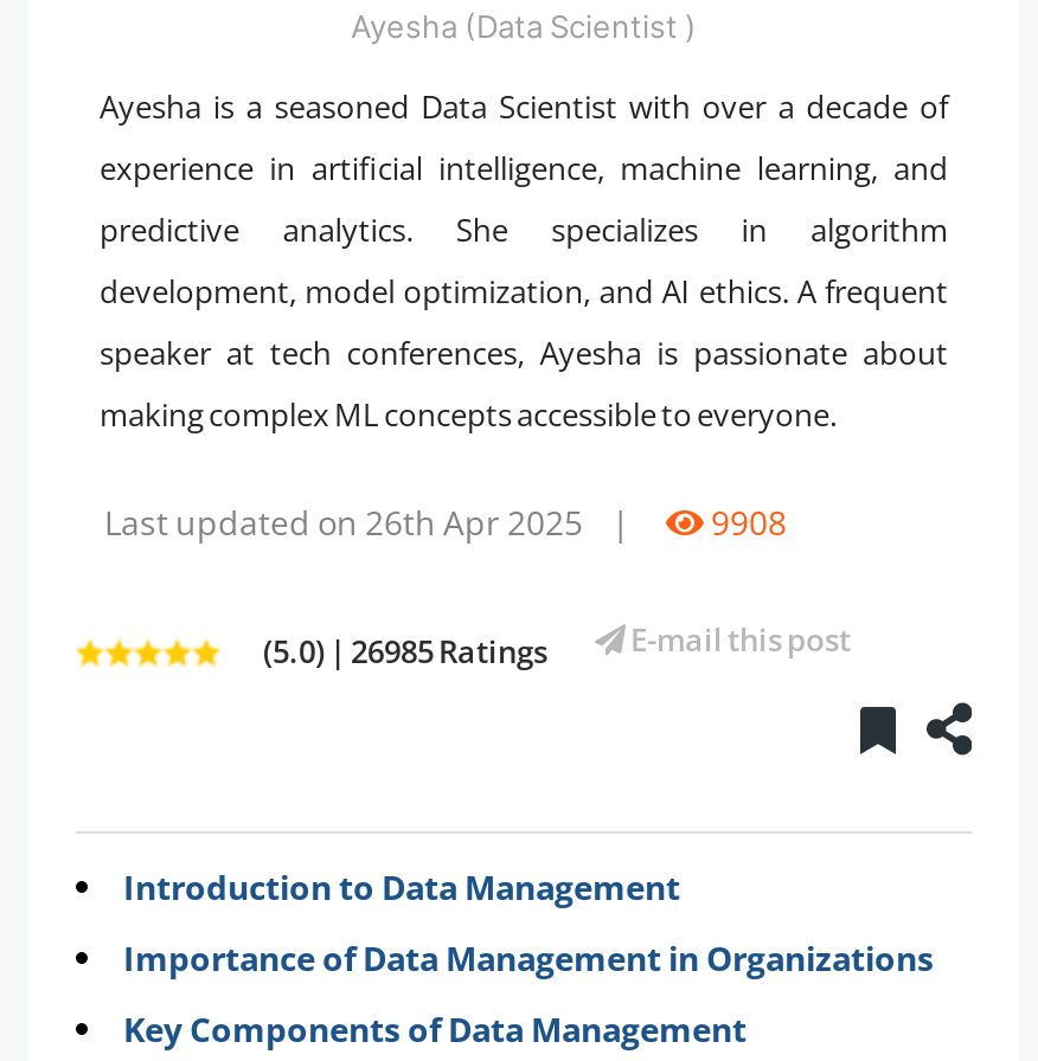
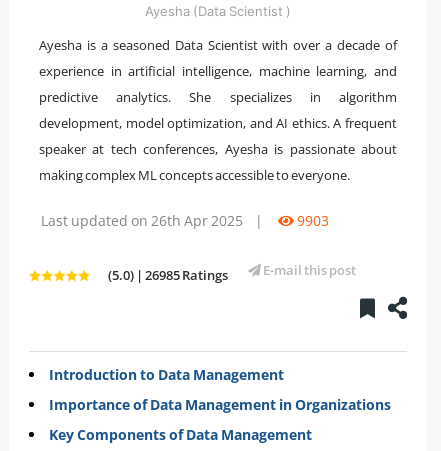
- 9908
+ 9903
